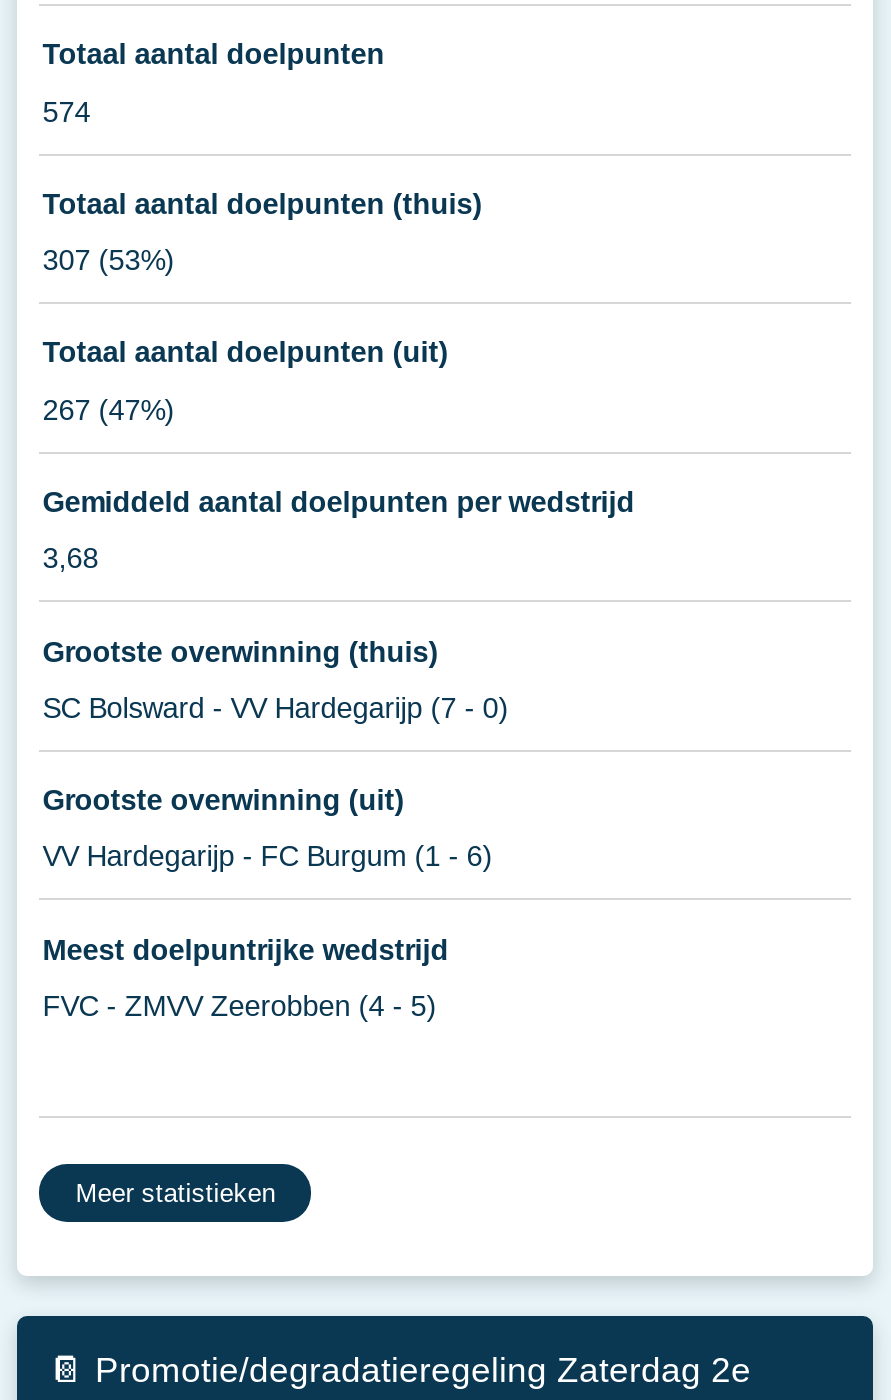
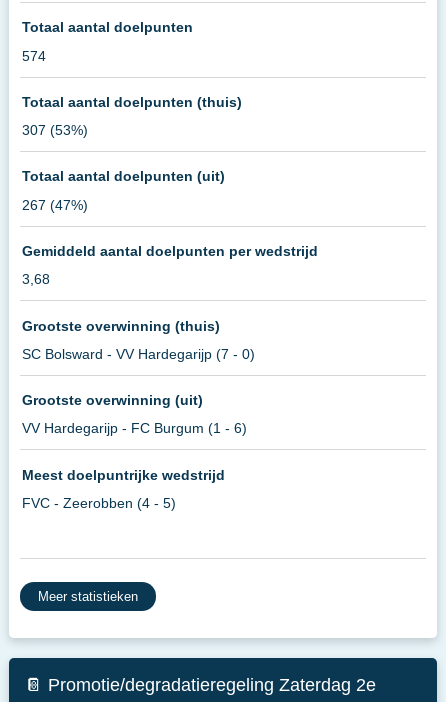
- FVC - ZMVV Zeerobben (4 - 5)
+ FVC - Zeerobben (4 - 5)
